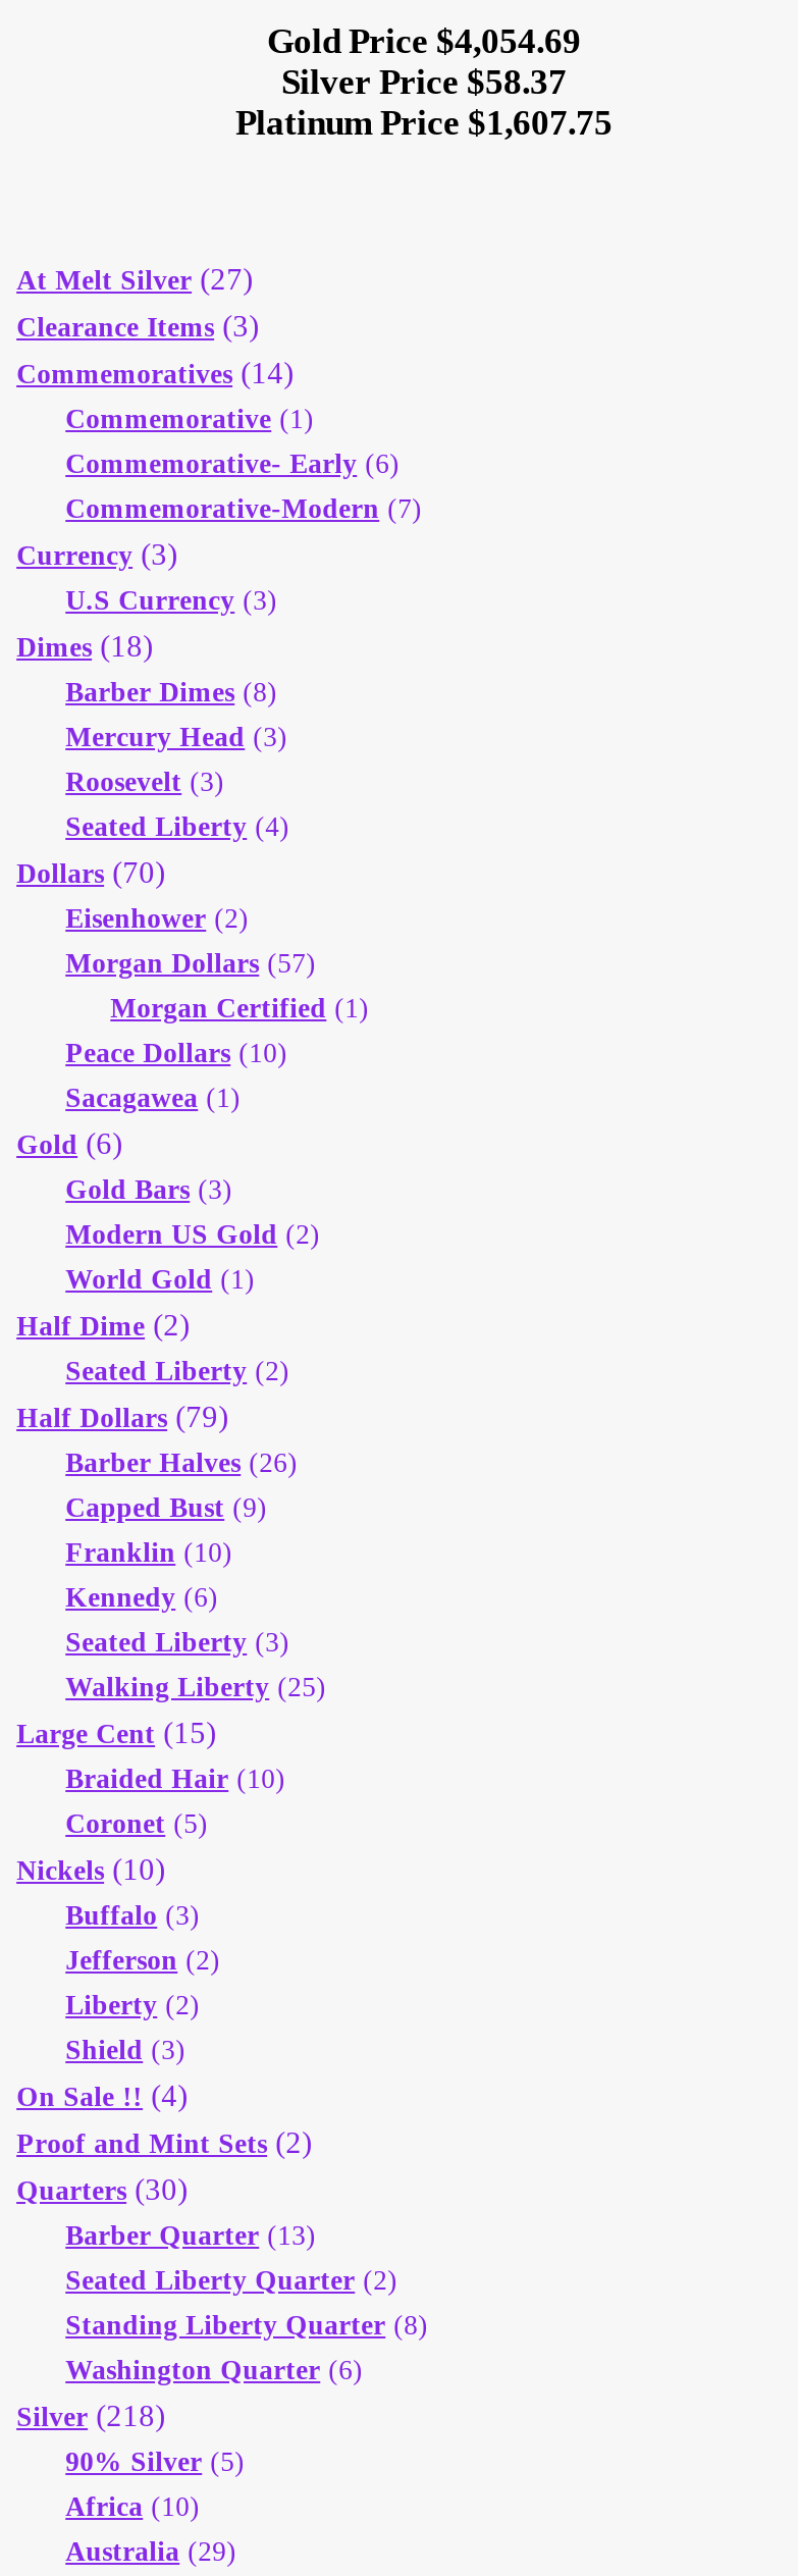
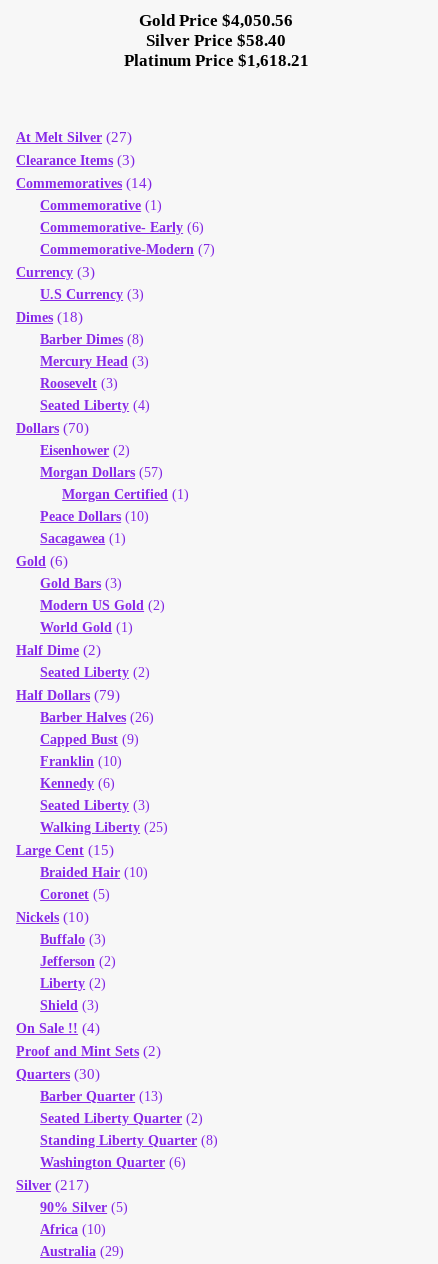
- Gold Price $4,054.69
+ Gold Price $4,050.56

- Silver Price $58.37
+ Silver Price $58.40

- Platinum Price $1,607.75
+ Platinum Price $1,618.21

- Silver (218)
+ Silver (217)
